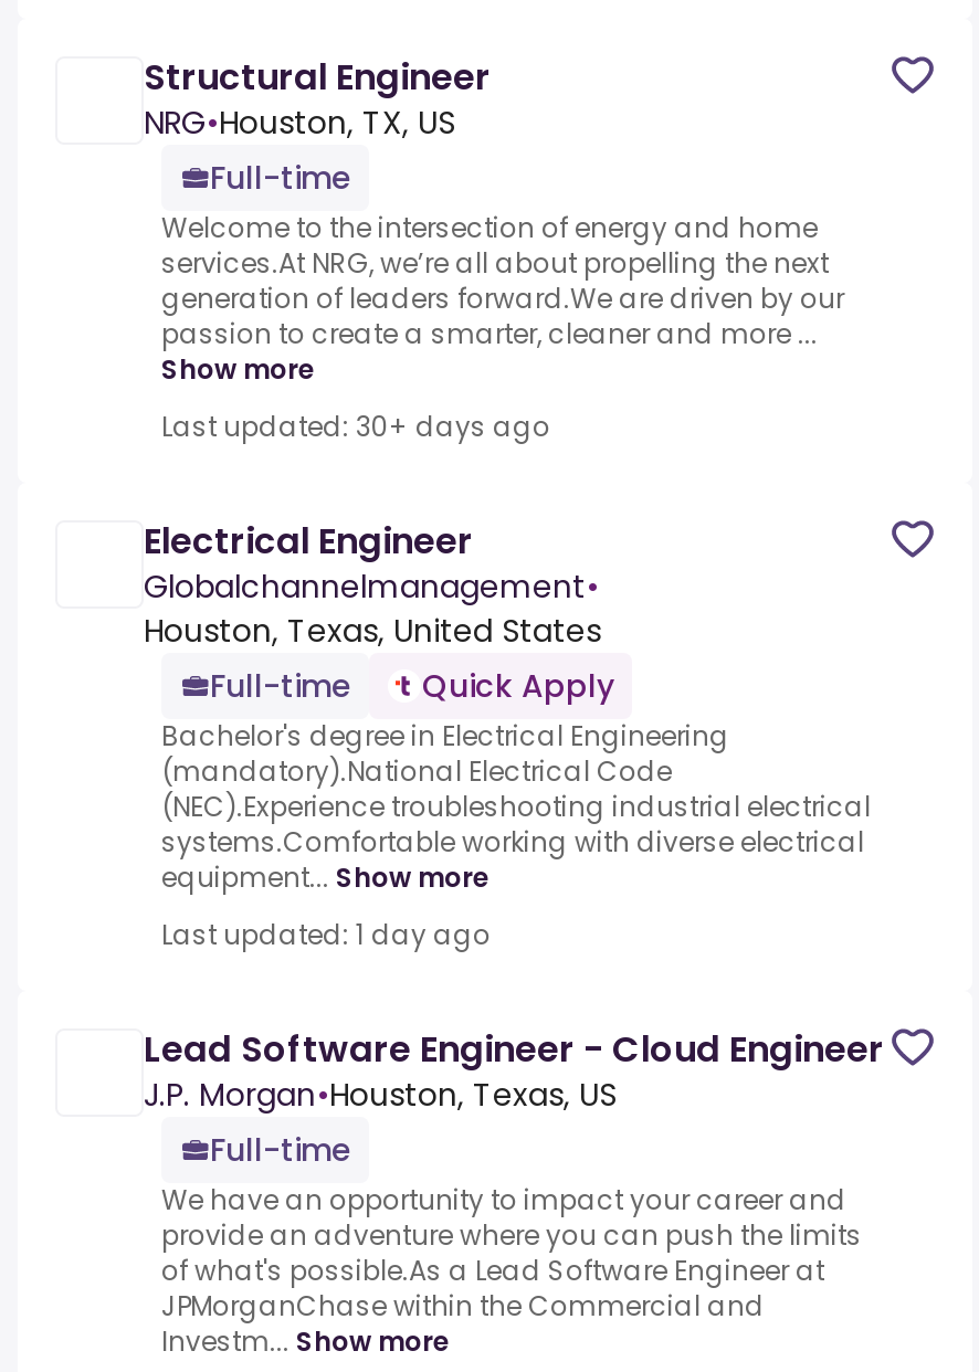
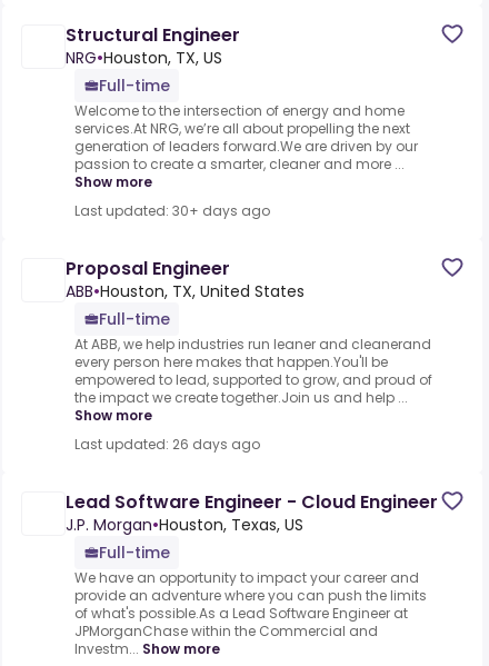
- Electrical Engineer
- Globalchannelmanagement•
- Houston, Texas, United States
+ Proposal Engineer
+ ABB•Houston, TX, United States

- Quick Apply
- Bachelor's degree in Electrical Engineering
- (mandatory).National Electrical Code
- (NEC).Experience troubleshooting industrial electrical
- systems.Comfortable working with diverse electrical
- equipment... Show more
+ At ABB, we help industries run leaner and cleanerand
+ every person here makes that happen.You'll be
+ empowered to lead, supported to grow, and proud of
+ the impact we create together.Join us and help ...
+ Show more

- Last updated: 1 day ago
+ Last updated: 26 days ago
